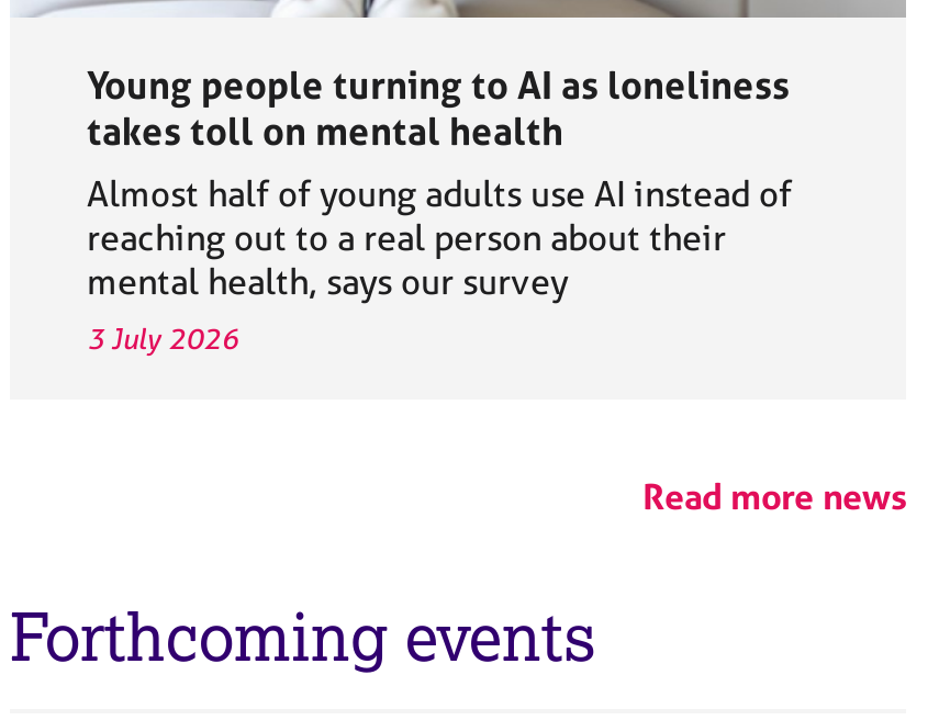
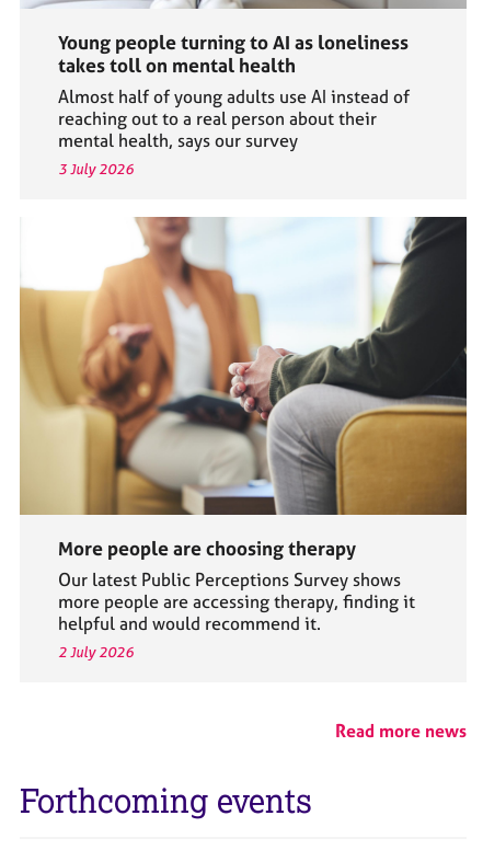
+ [image]
+ More people are choosing therapy
+ Our latest Public Perceptions Survey shows
+ more people are accessing therapy, finding it
+ helpful and would recommend it.
+ 2 July 2026
